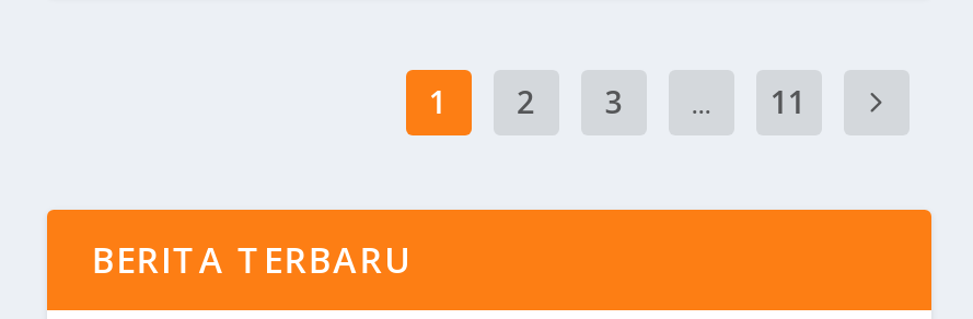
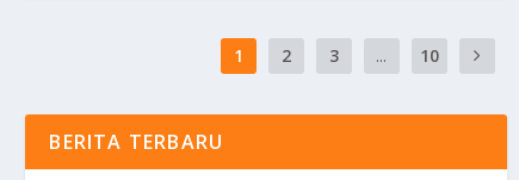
- 11
+ 10
